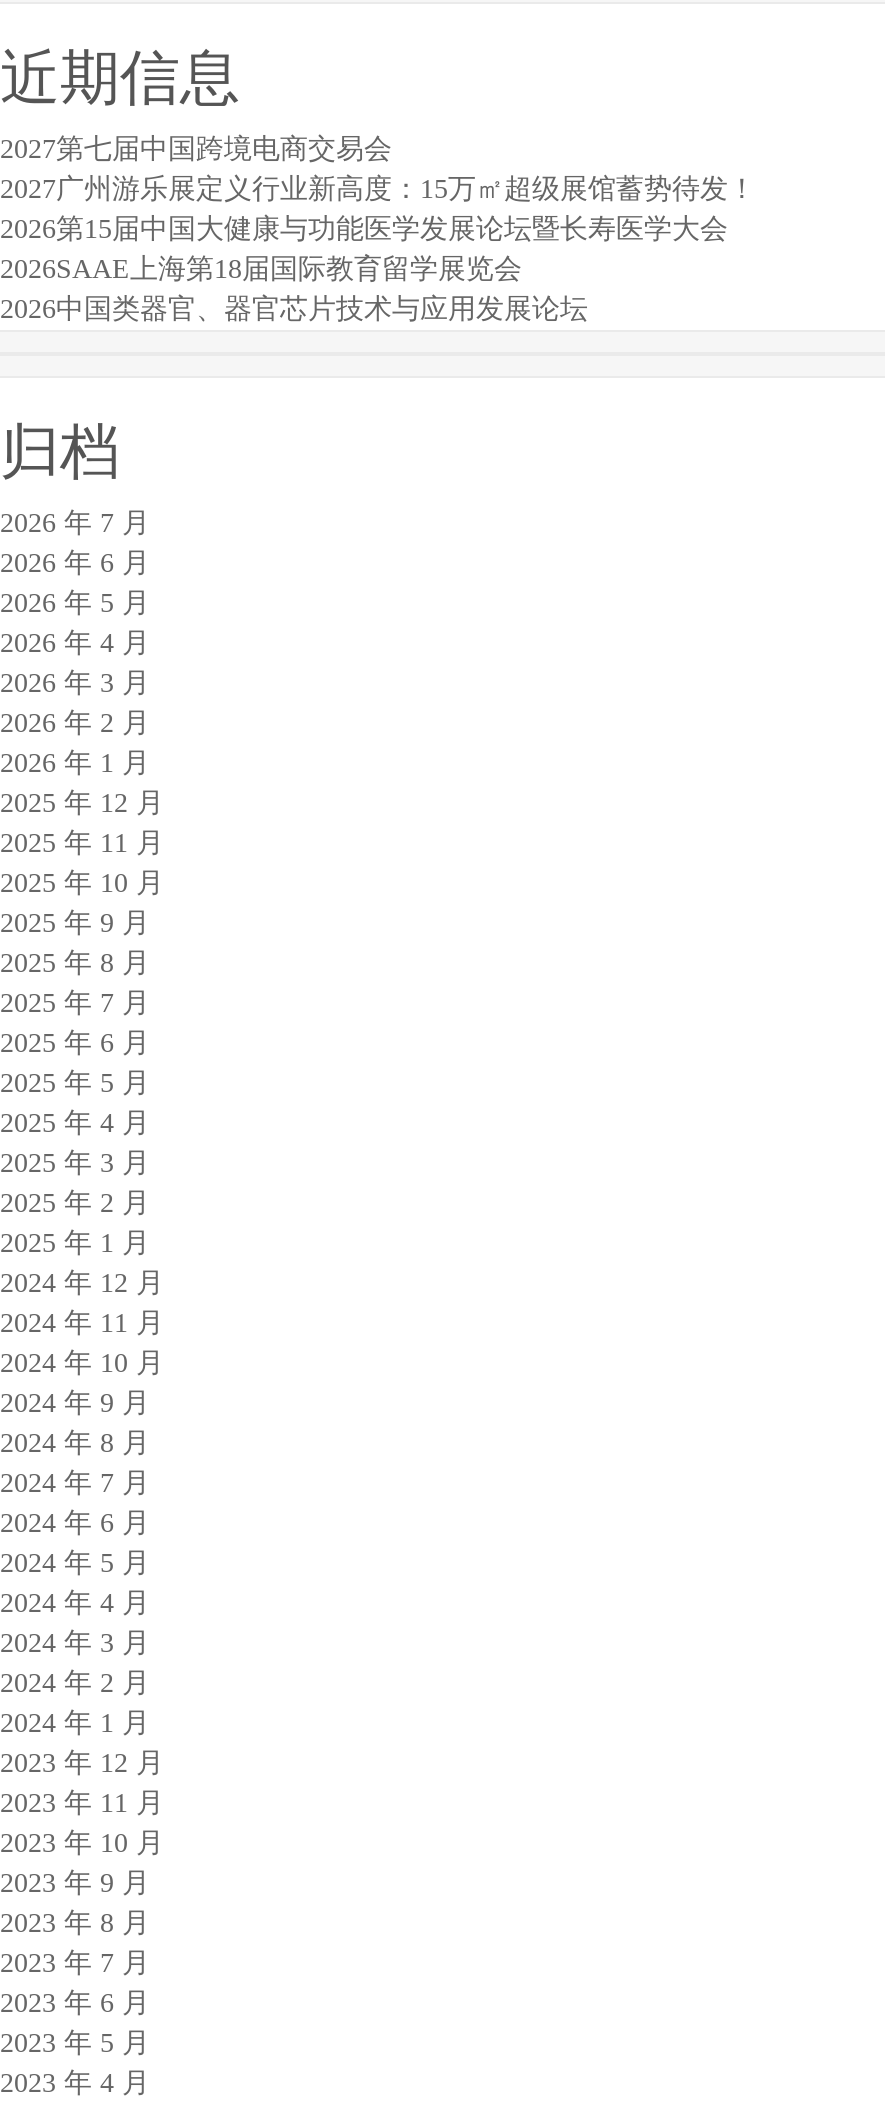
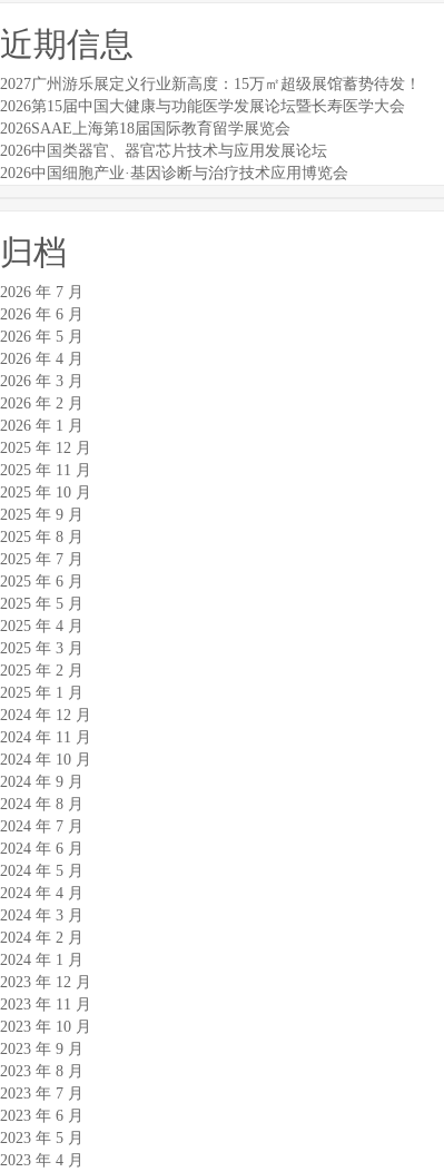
- 2027第七届中国跨境电商交易会

moved up: 2026第15届中国大健康与功能医学发展论坛暨长寿医学大会 | 2026SAAE上海第18届国际教育留学展览会 | 2026中国类器官、器官芯片技术与应用发展论坛

+ 2026中国细胞产业·基因诊断与治疗技术应用博览会
